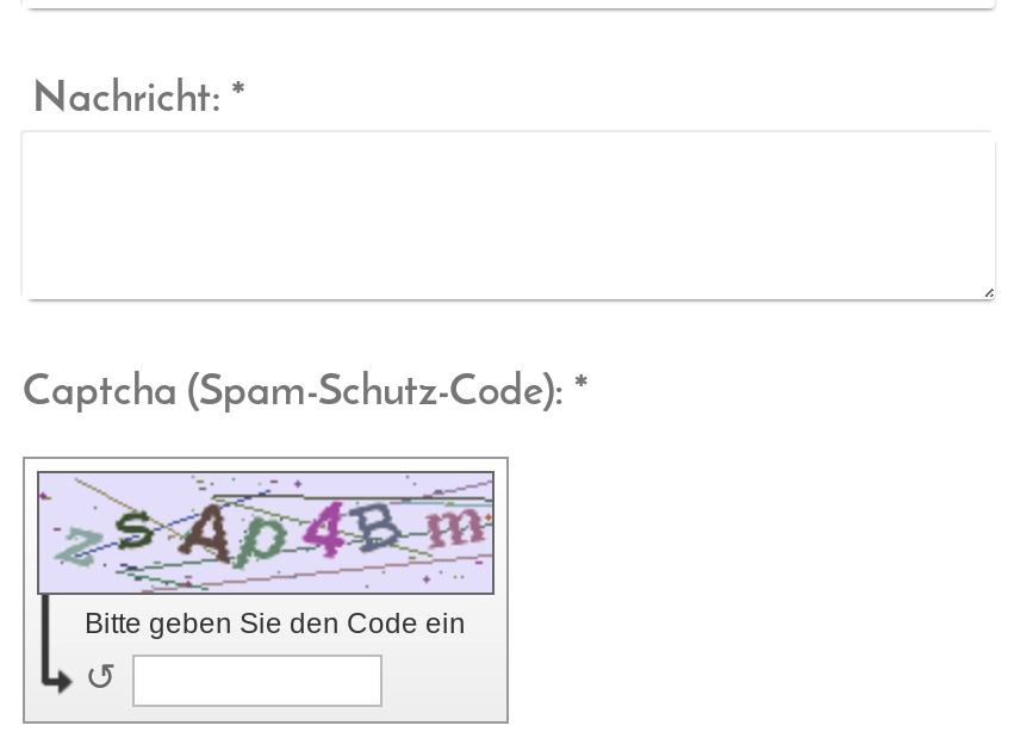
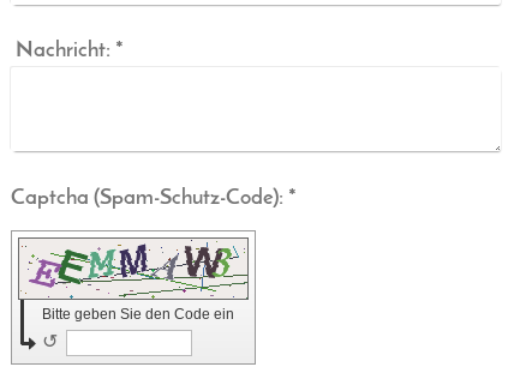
- [image]
+ [image]
